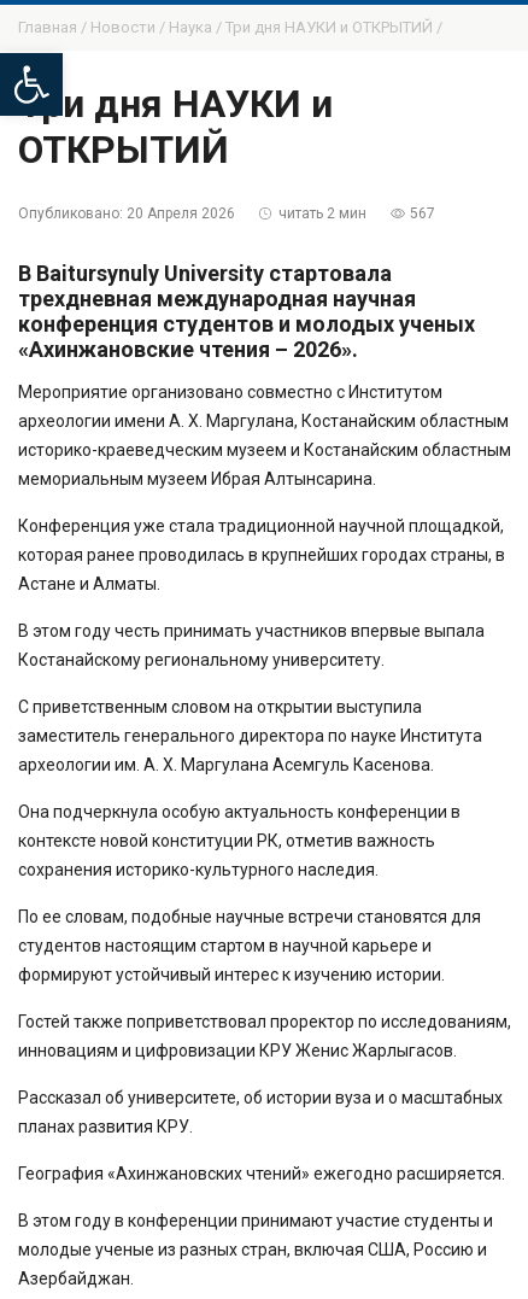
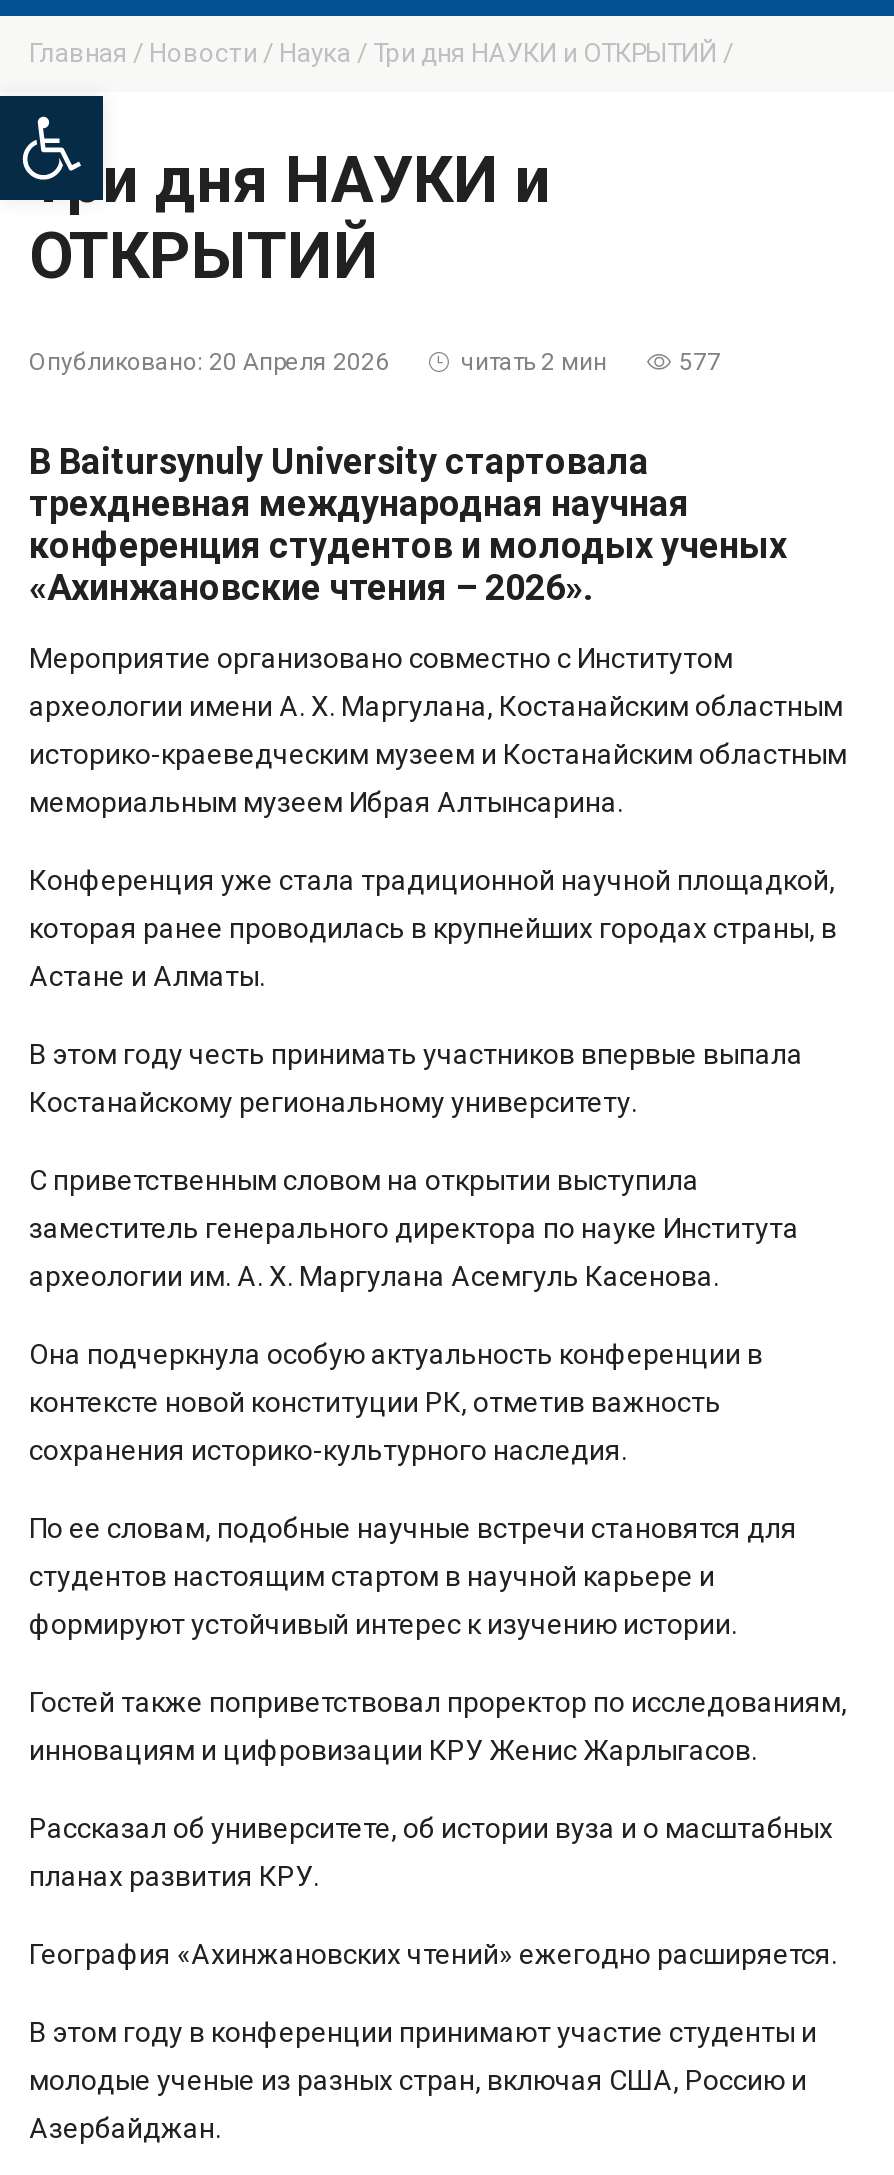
- 567
+ 577
